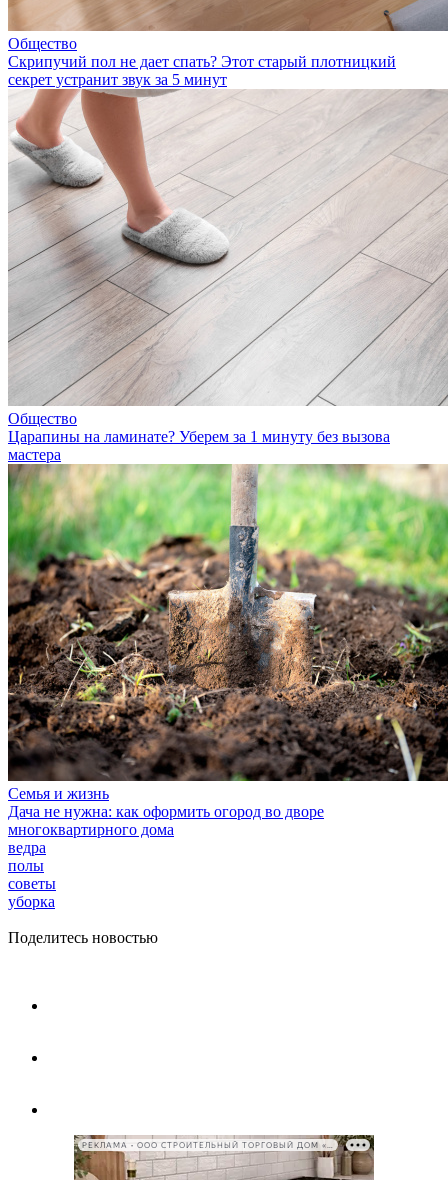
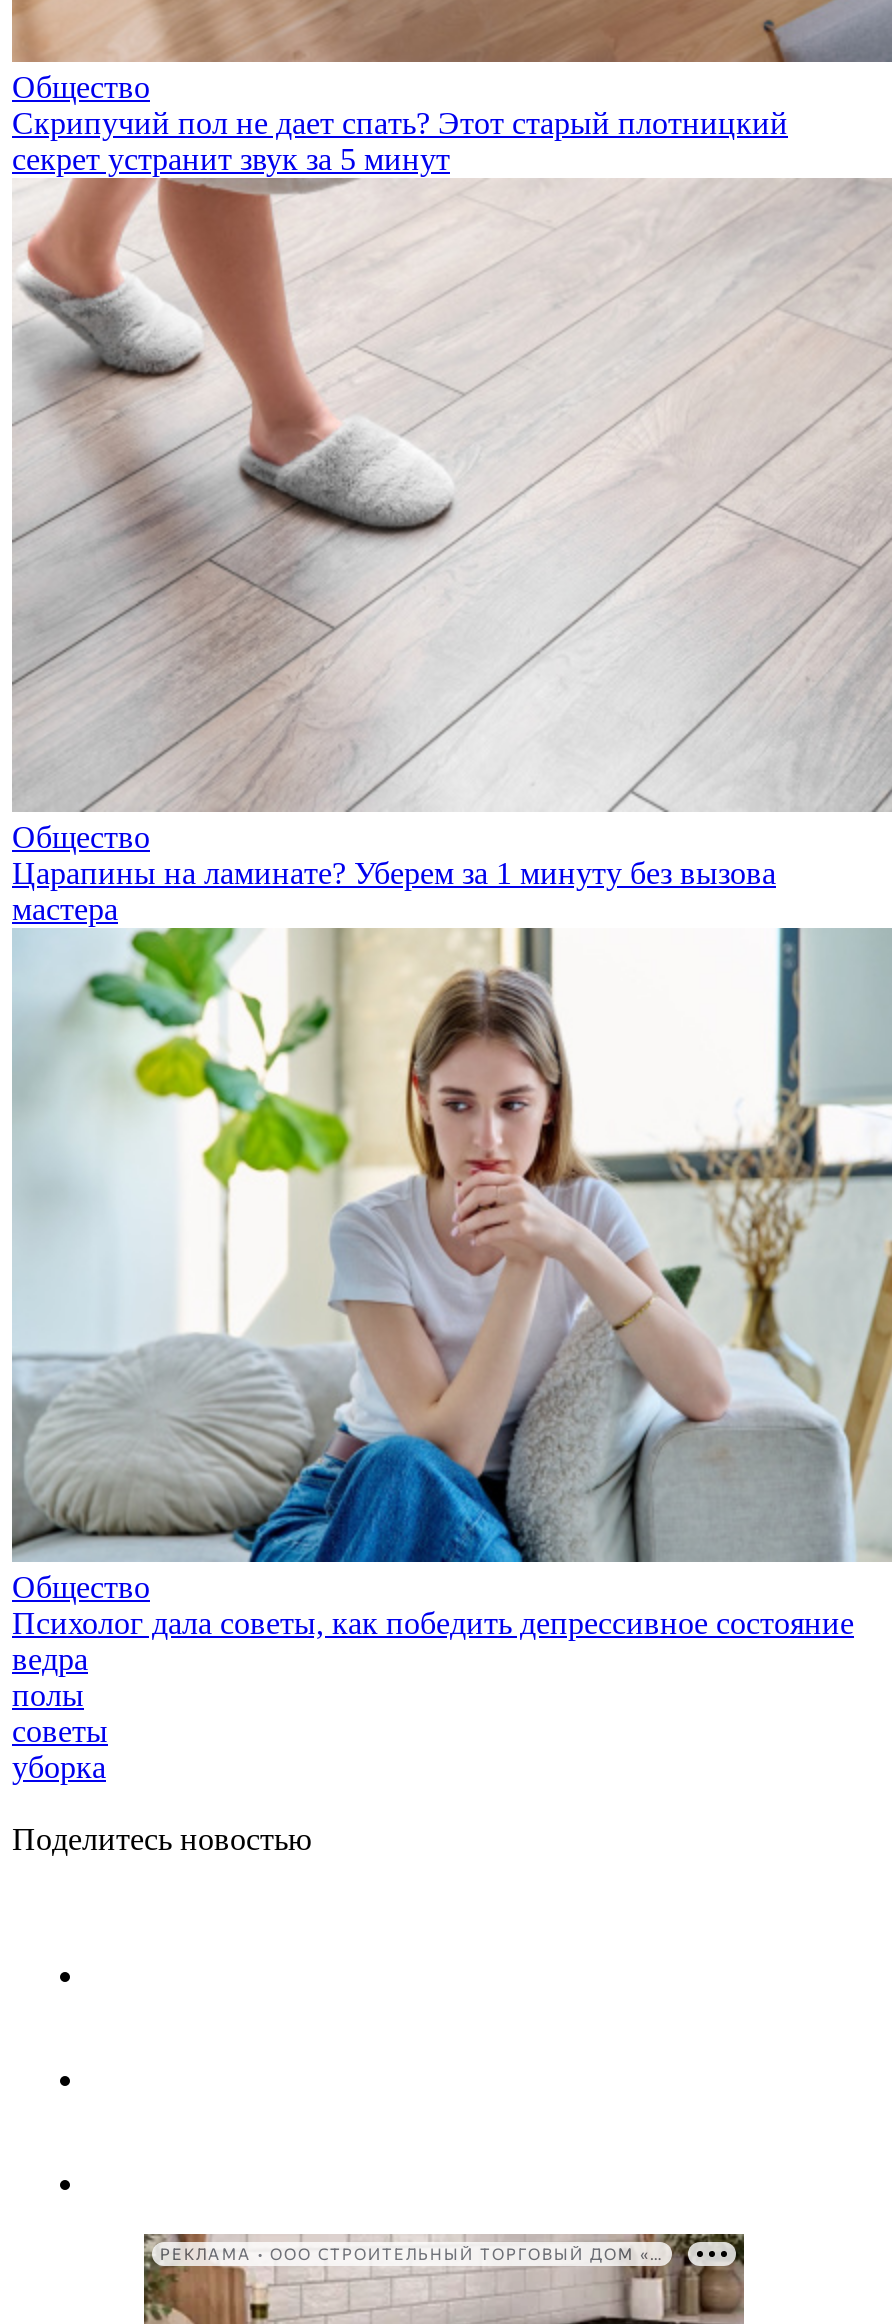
- [image]
- Семья и жизнь
- Дача не нужна: как оформить огород во дворе
- многоквартирного дома
+ [image]
+ Общество
+ Психолог дала советы, как победить депрессивное состояние
